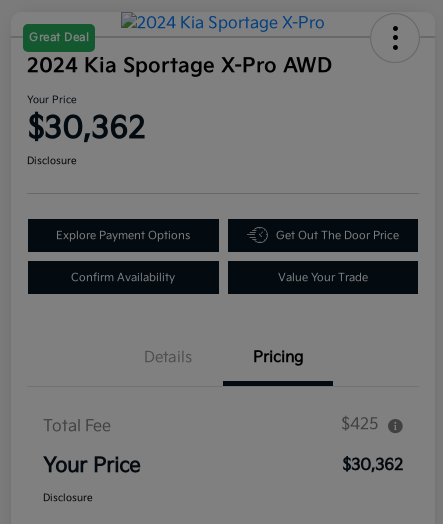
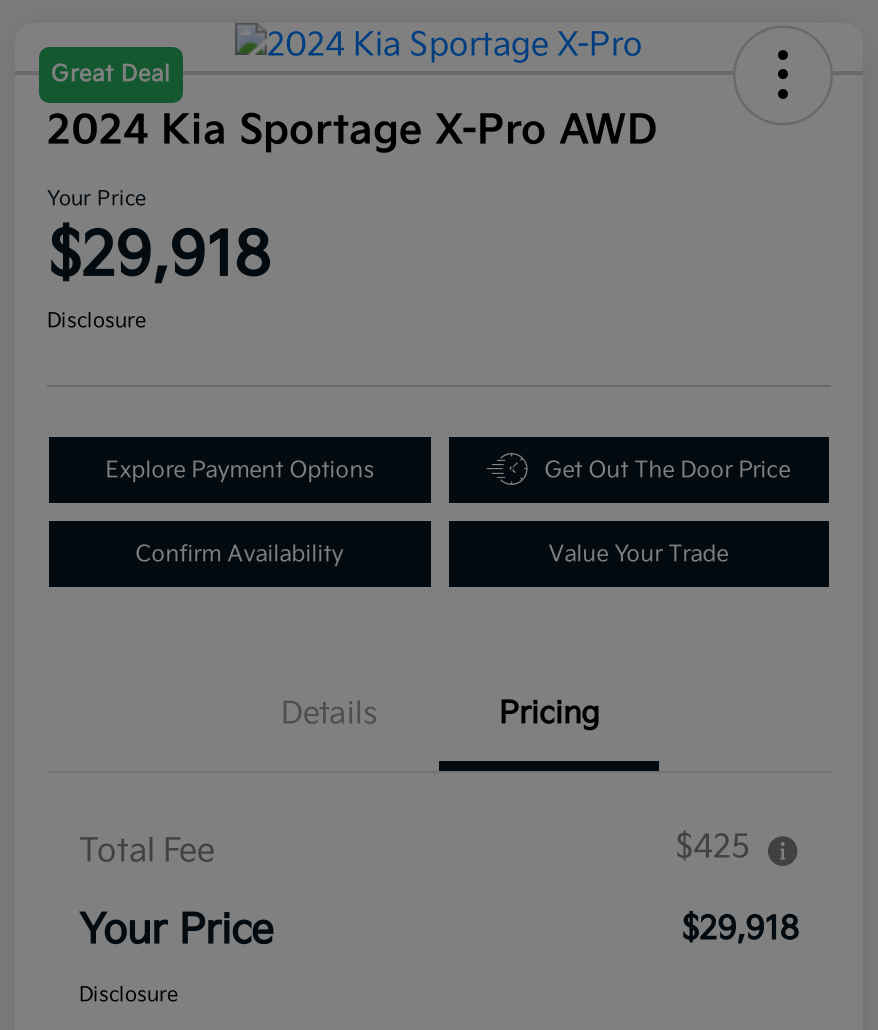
- $30,362
+ $29,918

- $30,362
+ $29,918
